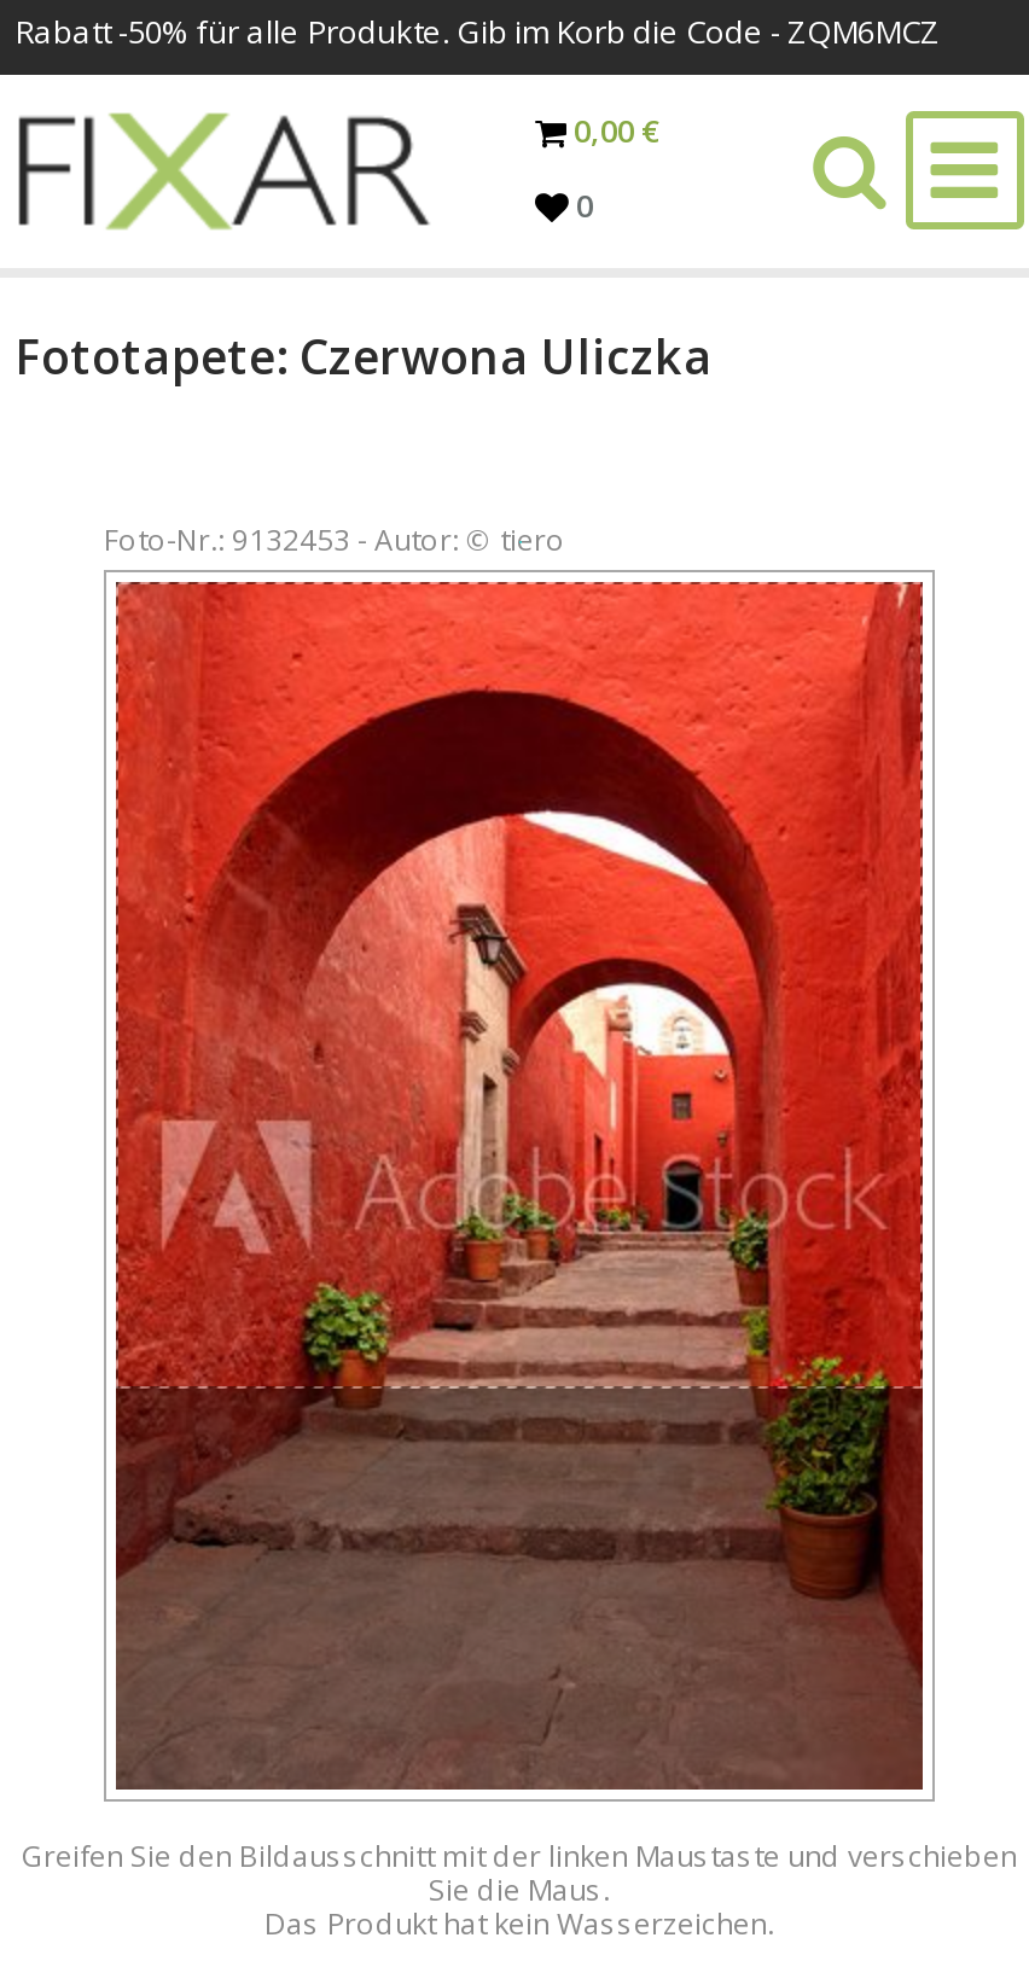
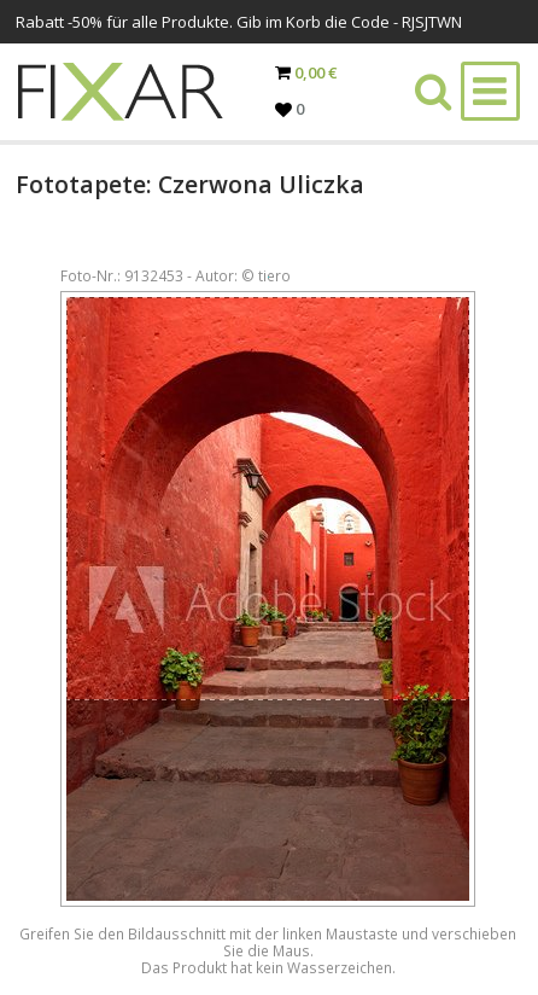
- Rabatt -50% für alle Produkte. Gib im Korb die Code - ZQM6MCZ
+ Rabatt -50% für alle Produkte. Gib im Korb die Code - RJSJTWN
